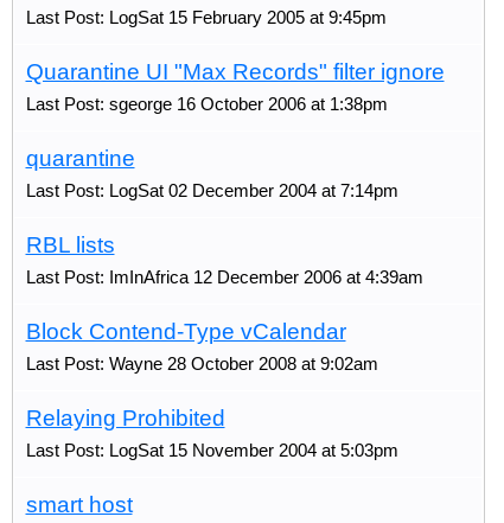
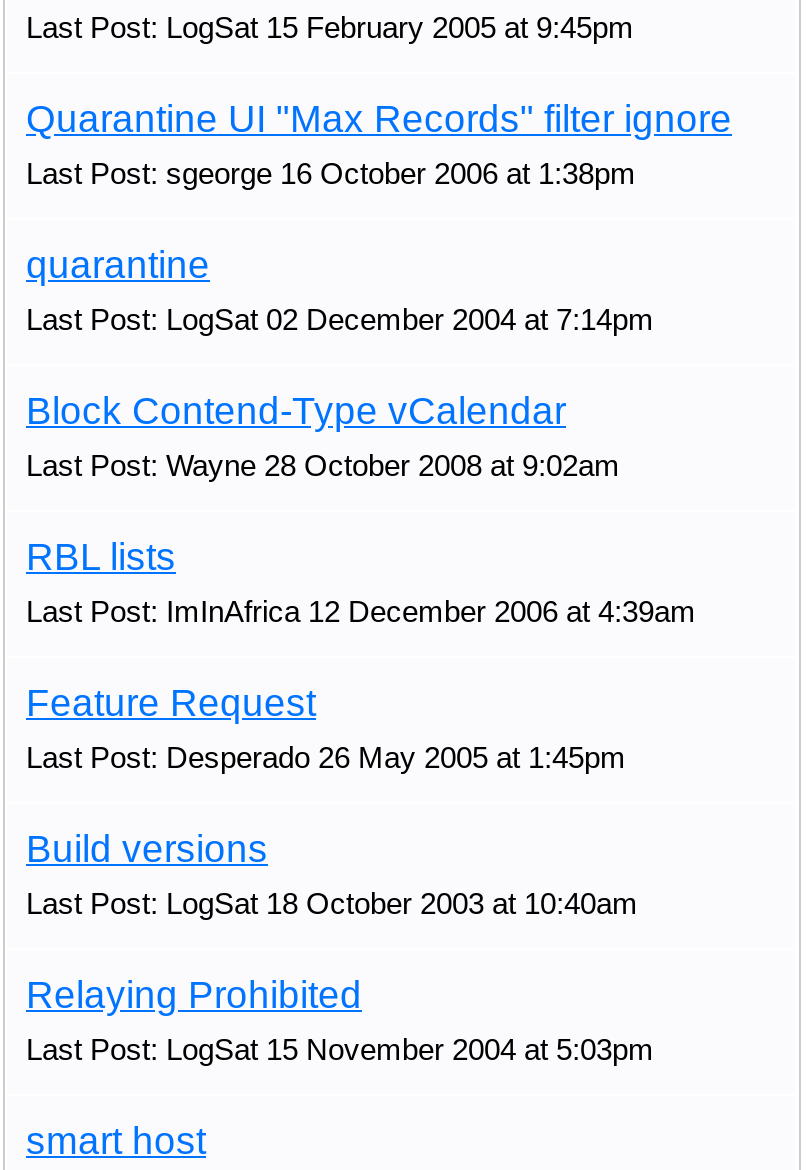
+ Feature Request
+ Last Post: Desperado 26 May 2005 at 1:45pm
+ Build versions
+ Last Post: LogSat 18 October 2003 at 10:40am

moved up: Block Contend-Type vCalendar | Last Post: Wayne 28 October 2008 at 9:02am
